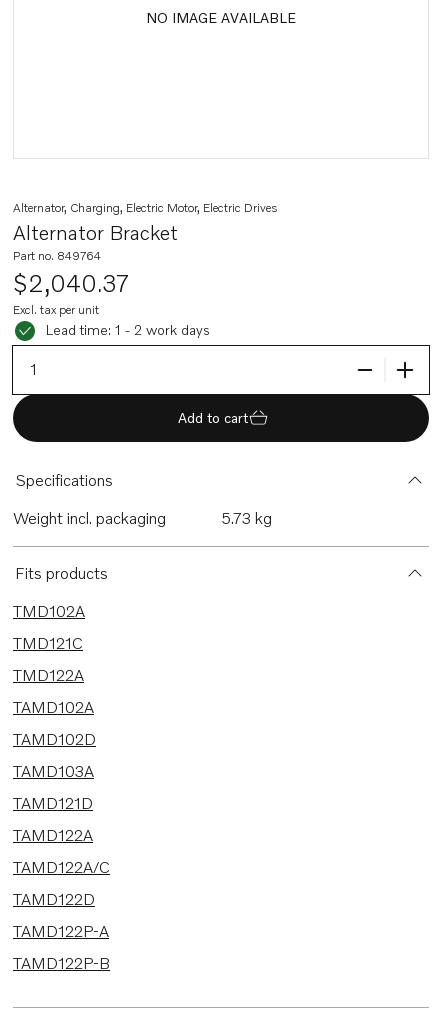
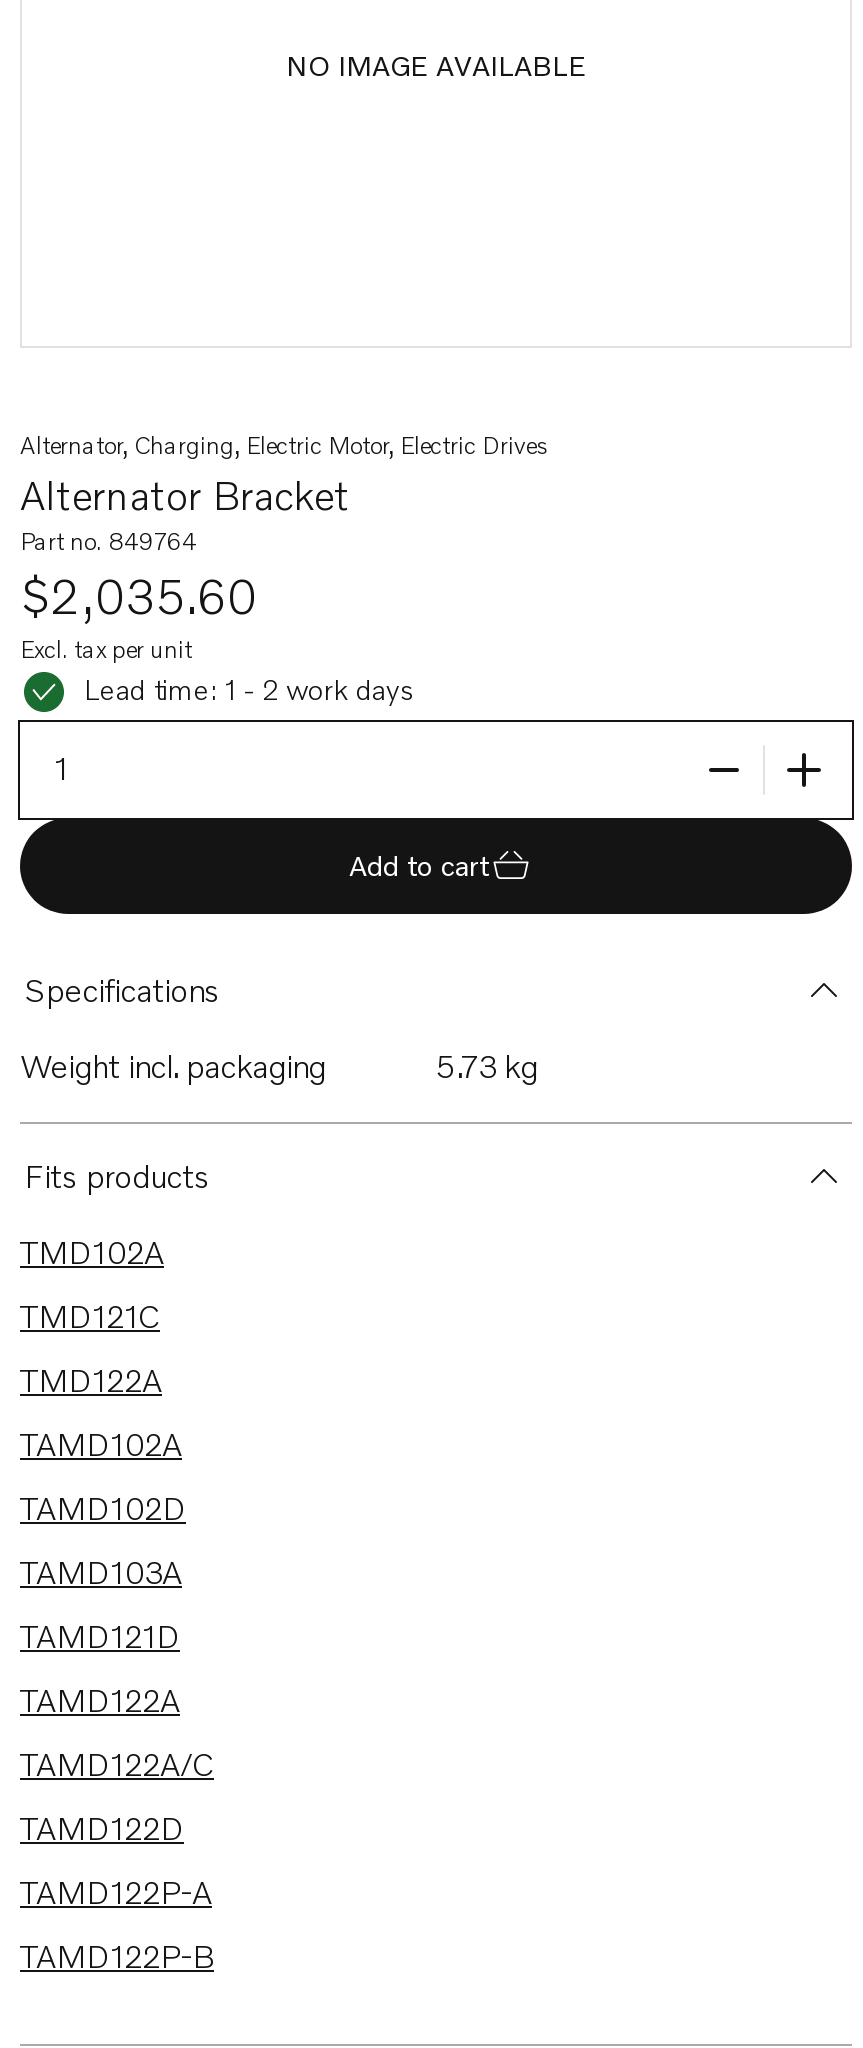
- $2,040.37
+ $2,035.60
